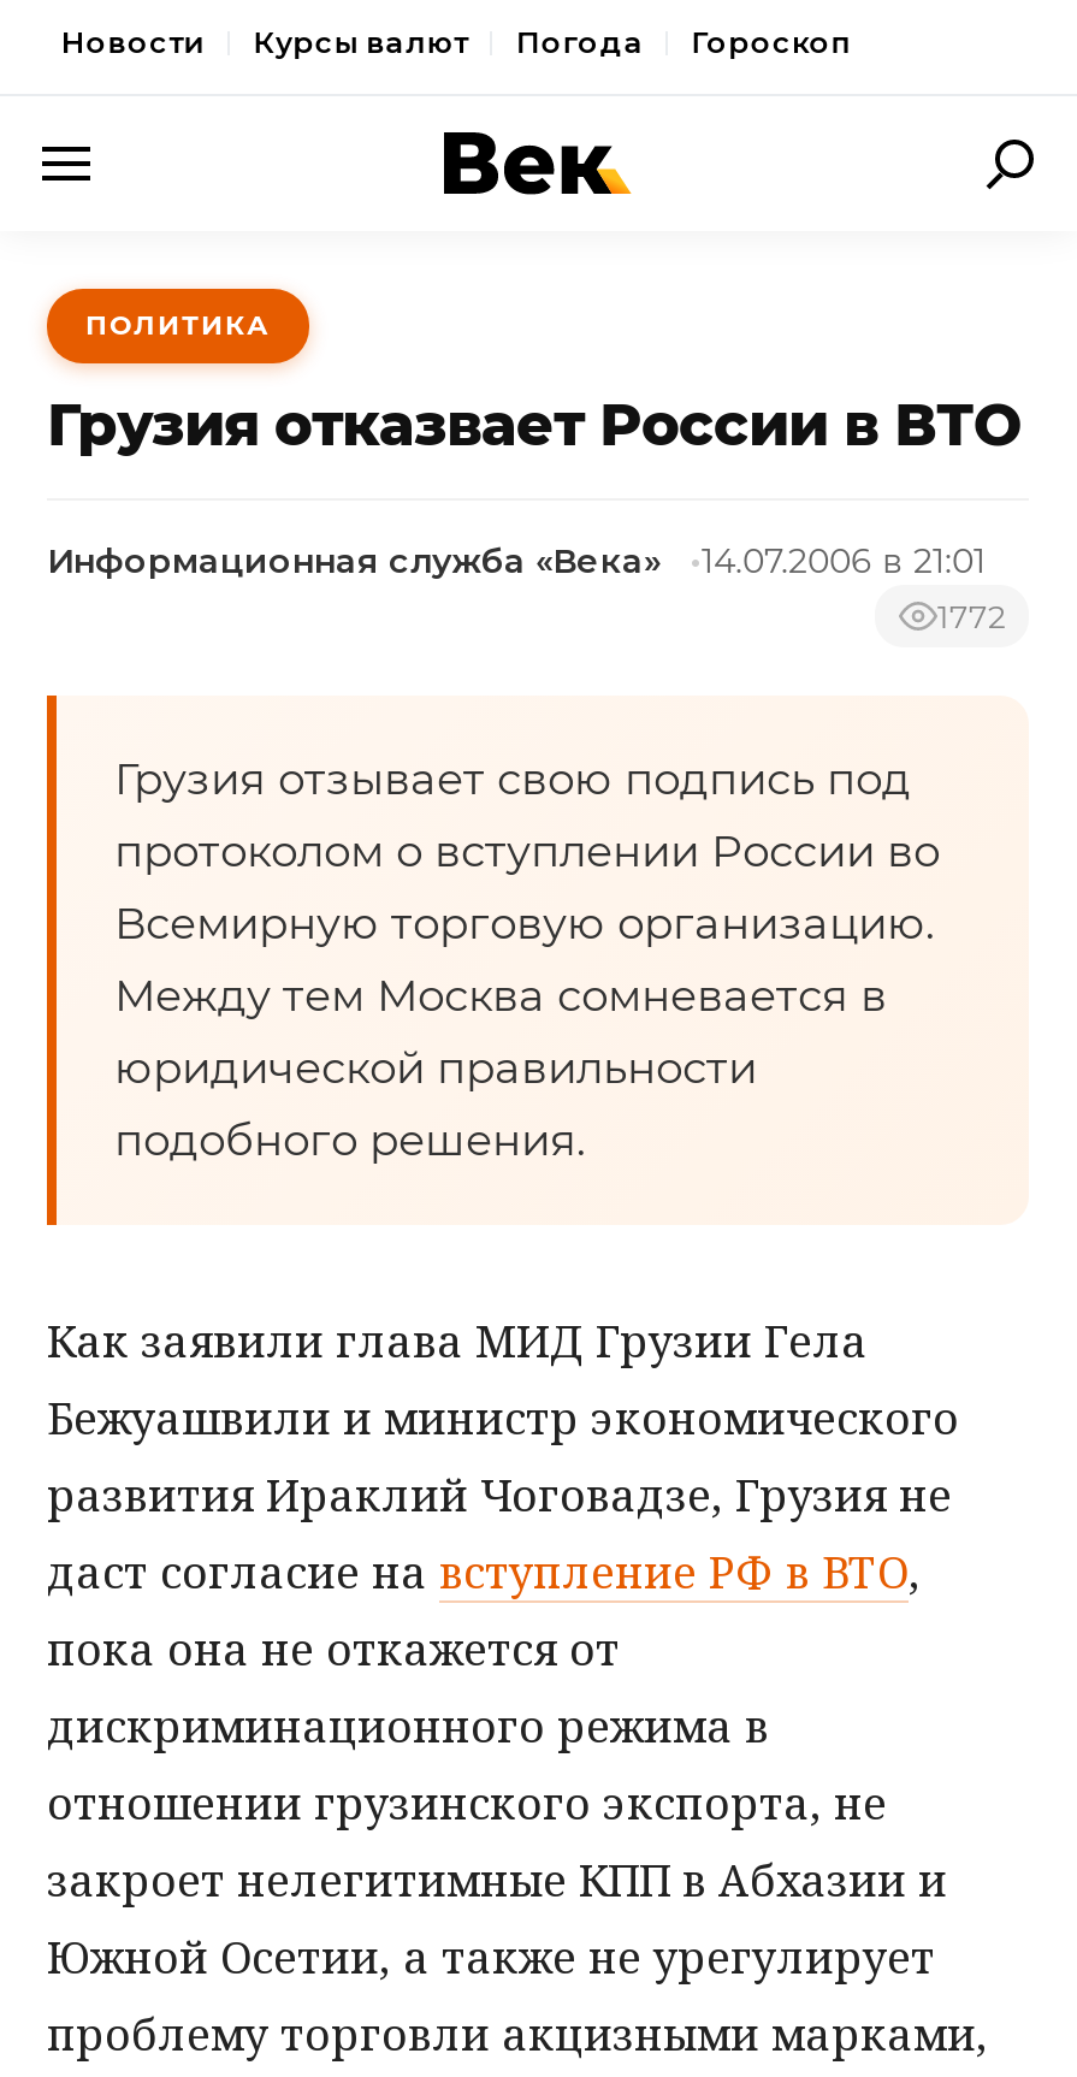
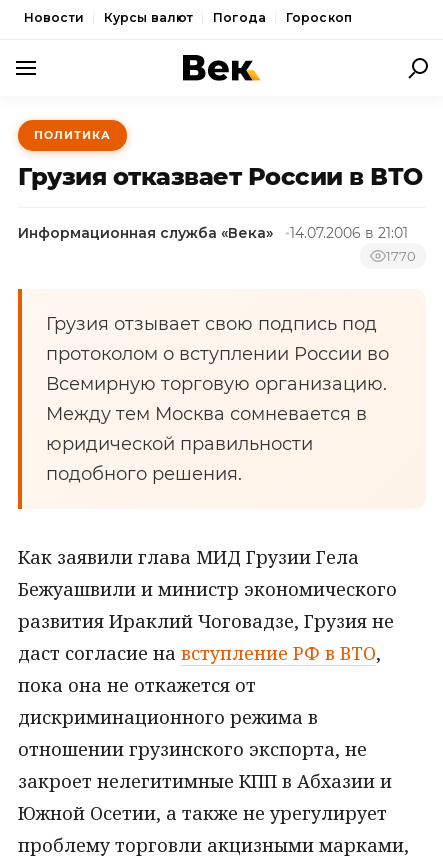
- 1772
+ 1770
